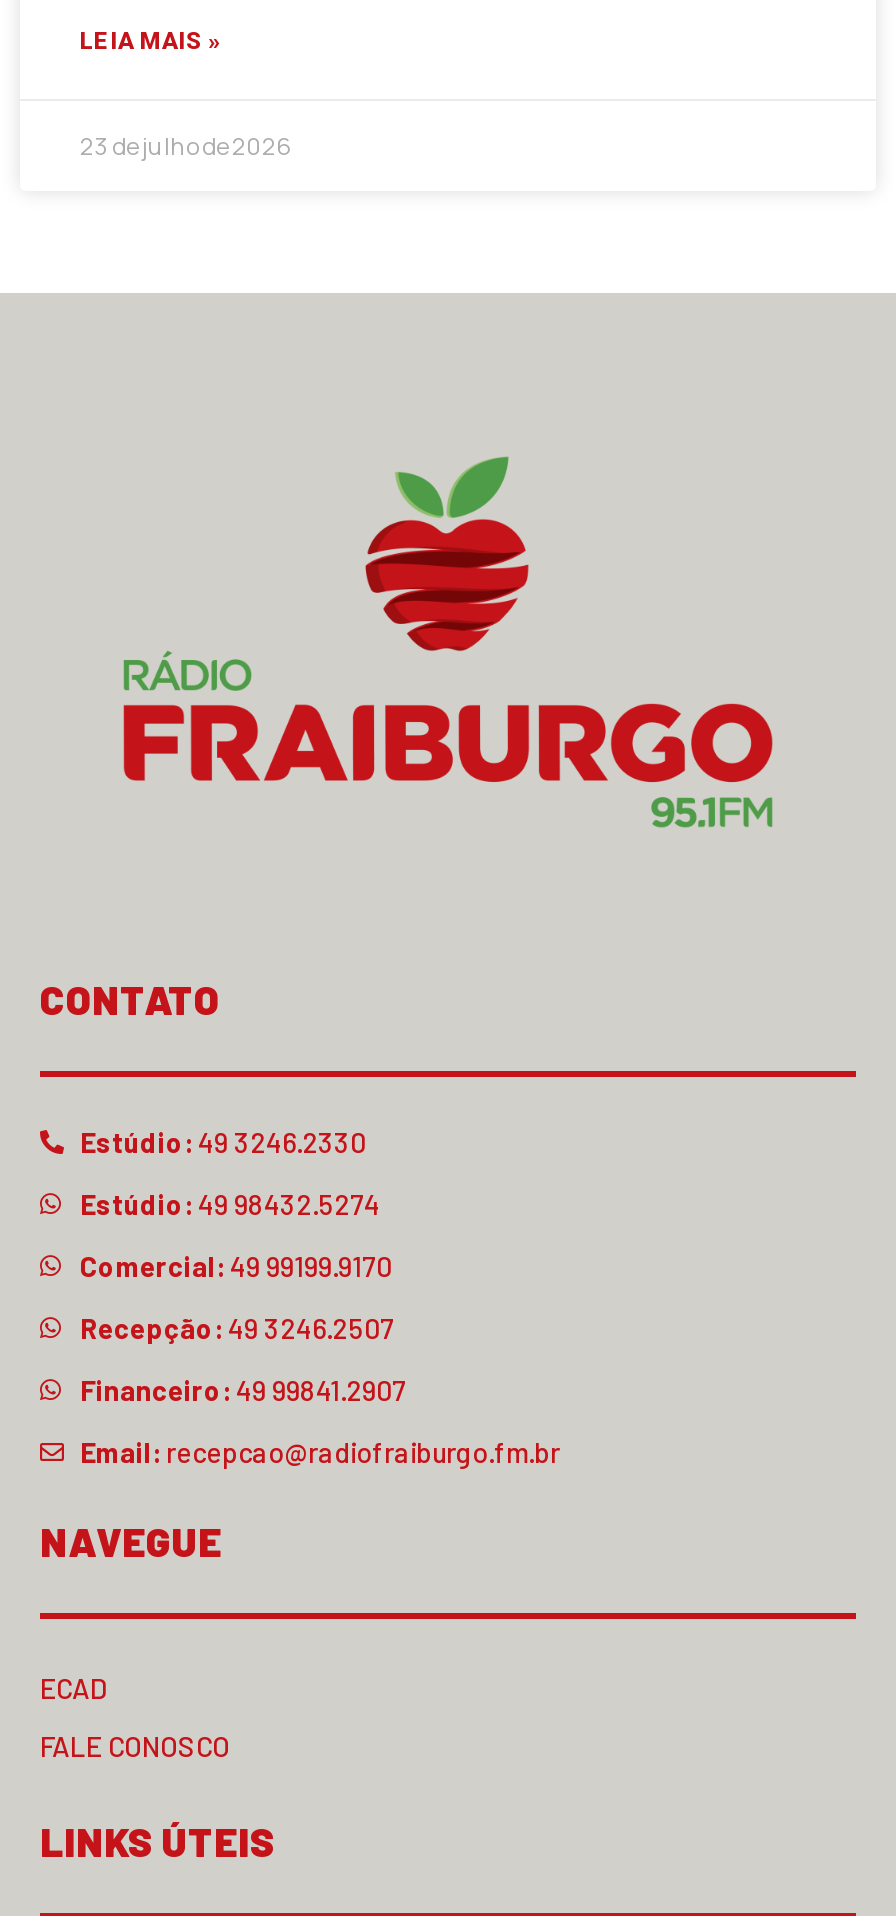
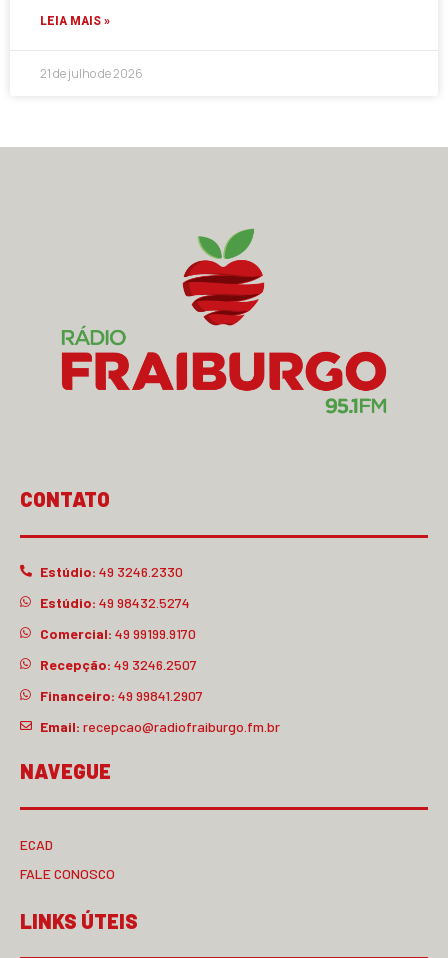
- 23 de julho de 2026
+ 21 de julho de 2026
